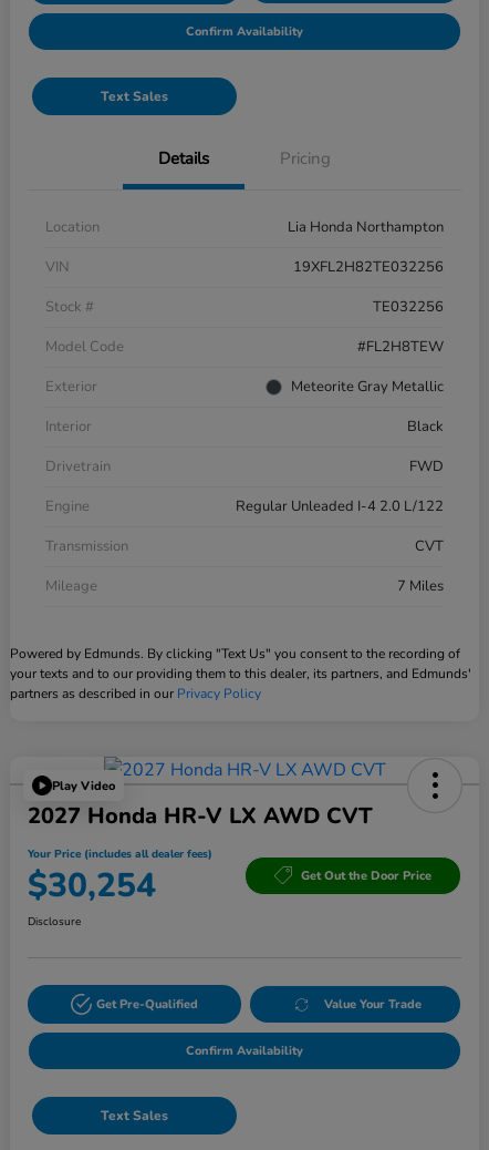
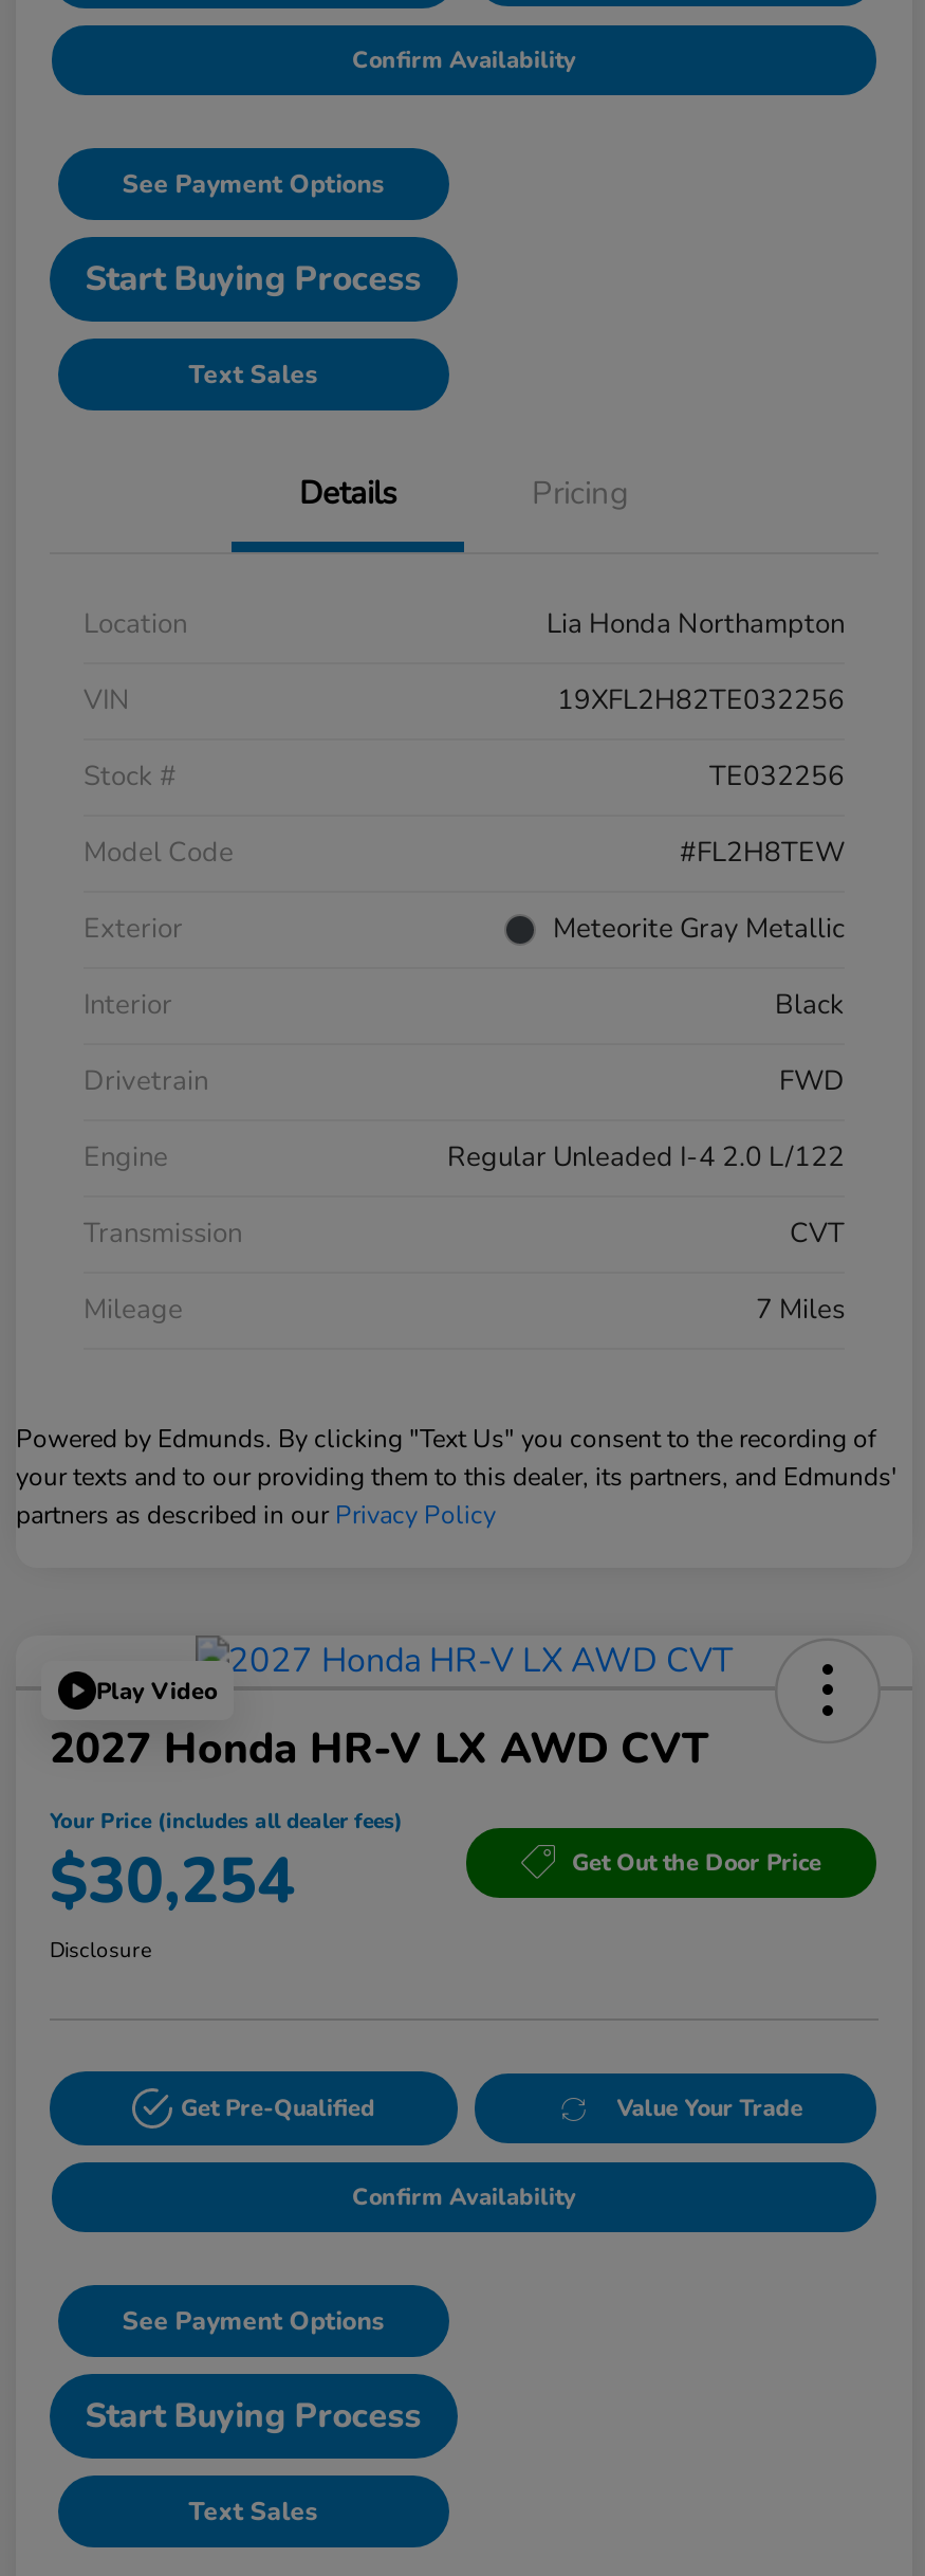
+ See Payment Options
+ Start Buying Process

+ See Payment Options
+ Start Buying Process
